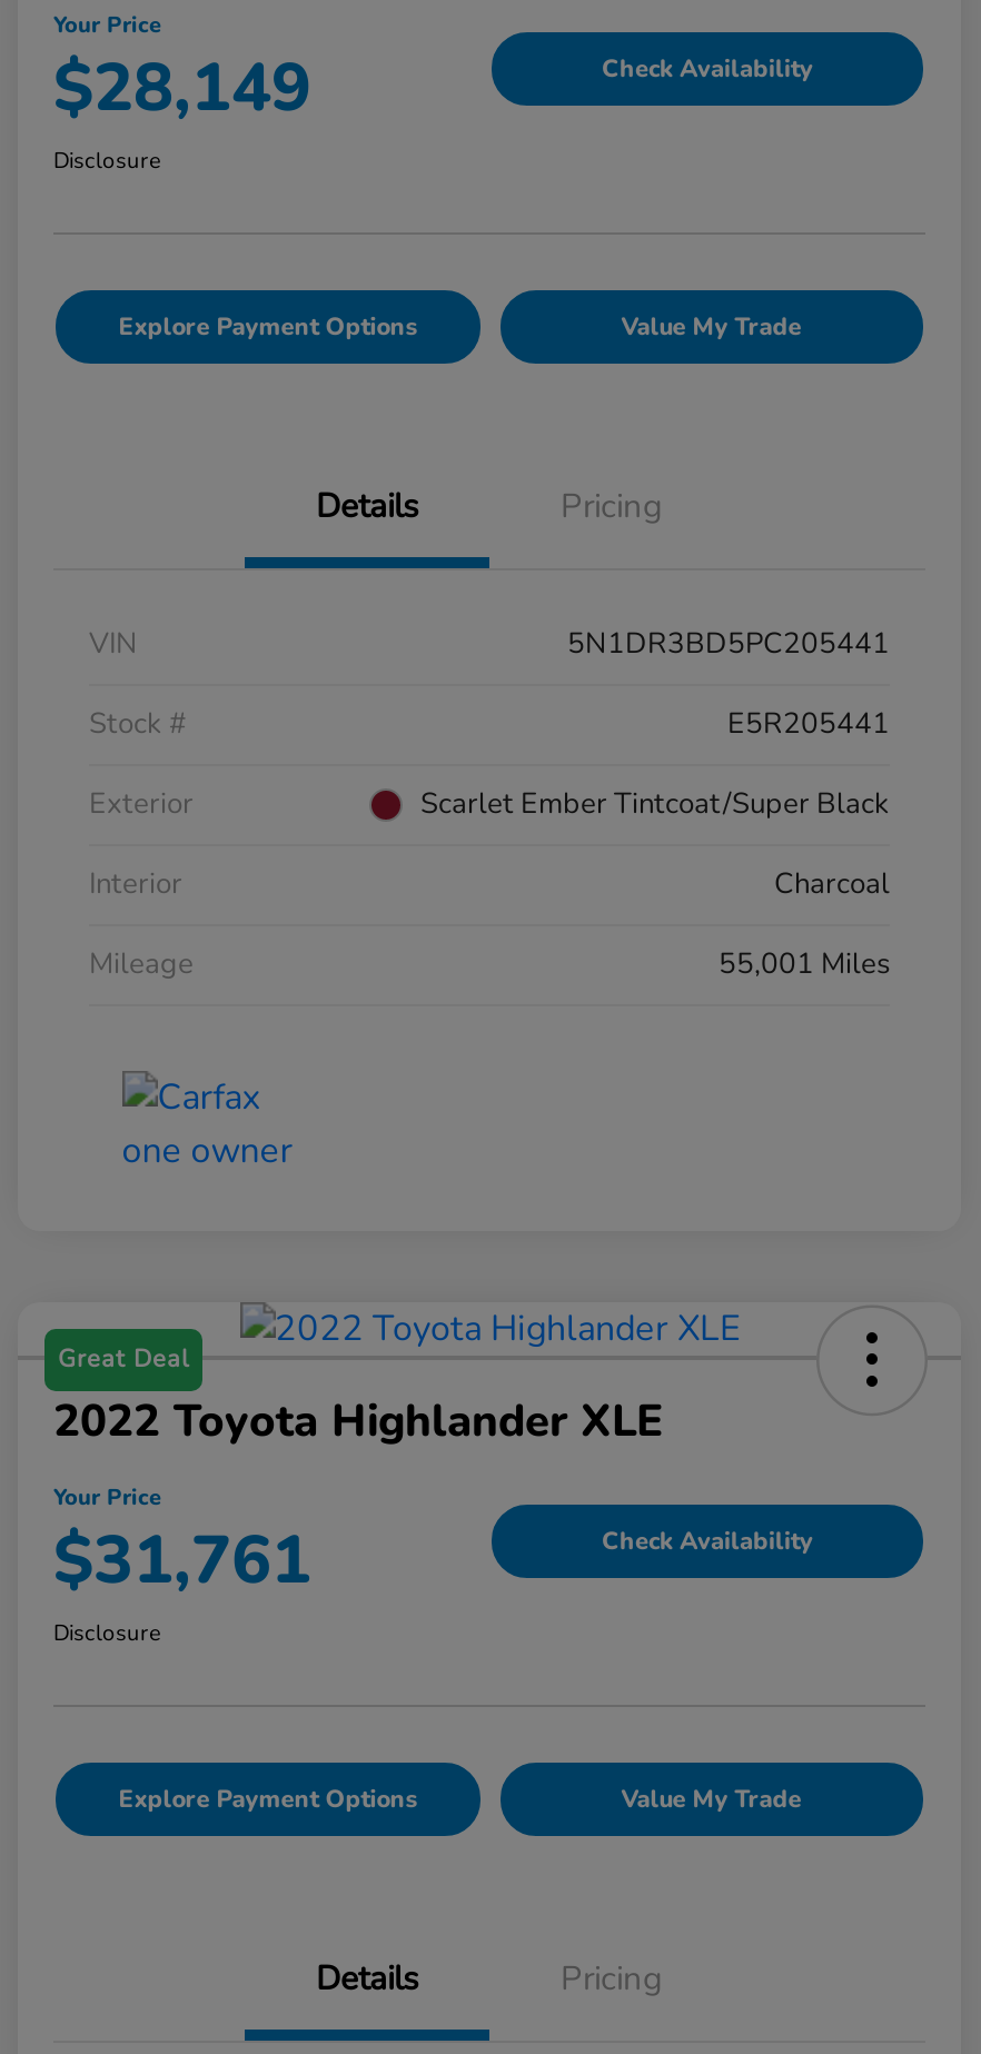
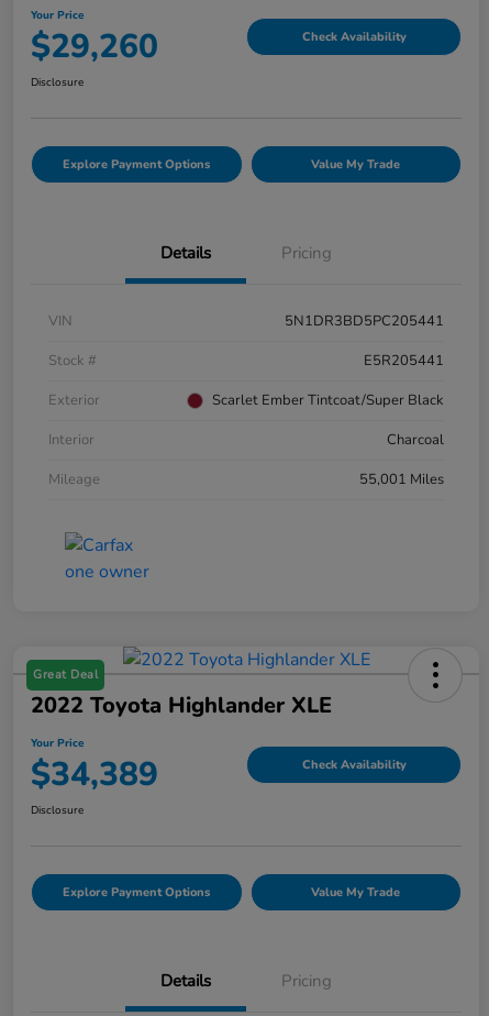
- $28,149
+ $29,260

- $31,761
+ $34,389
